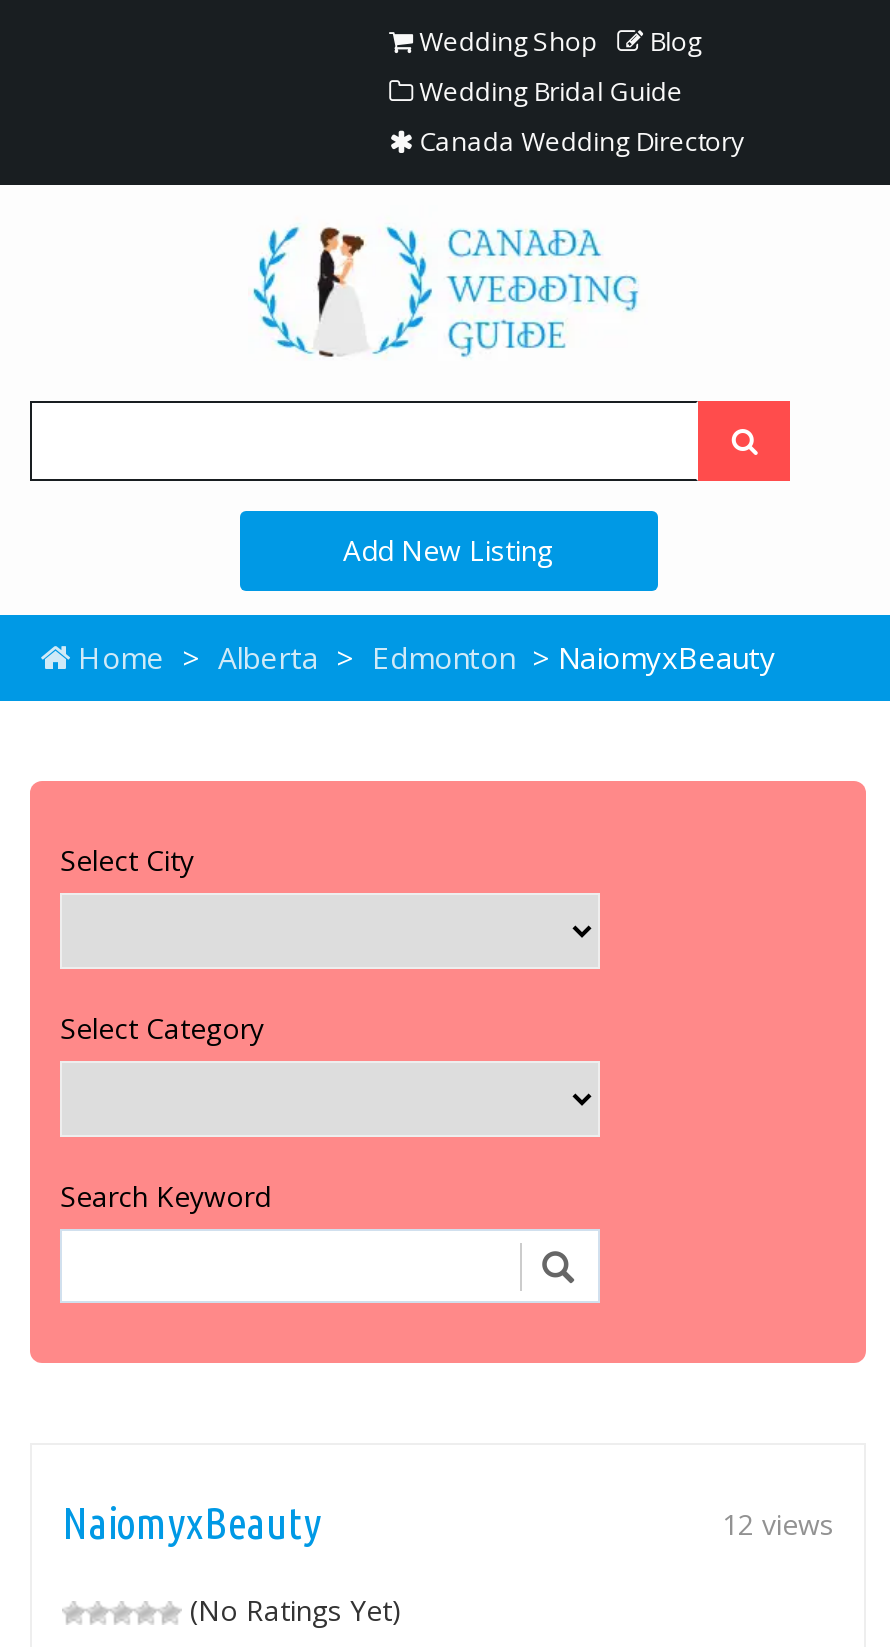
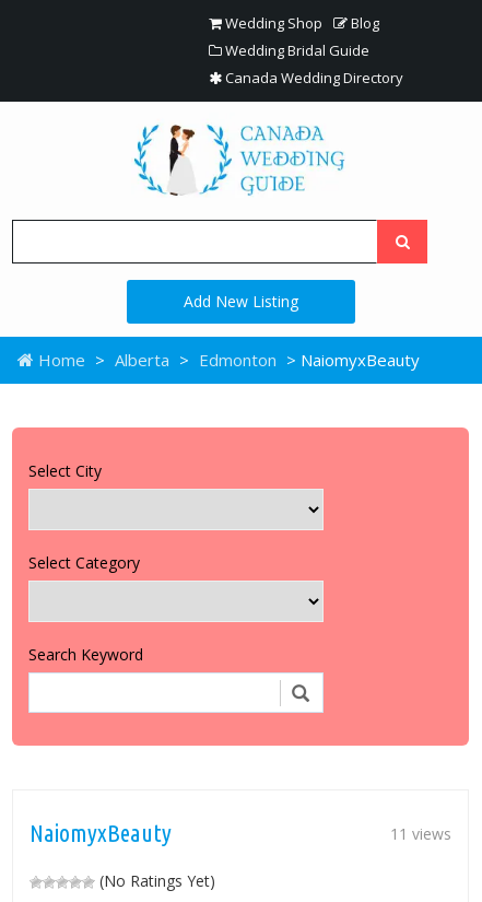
- 12 views
+ 11 views
